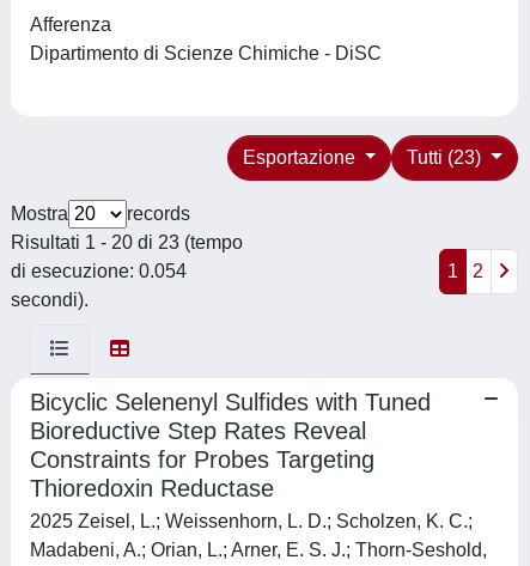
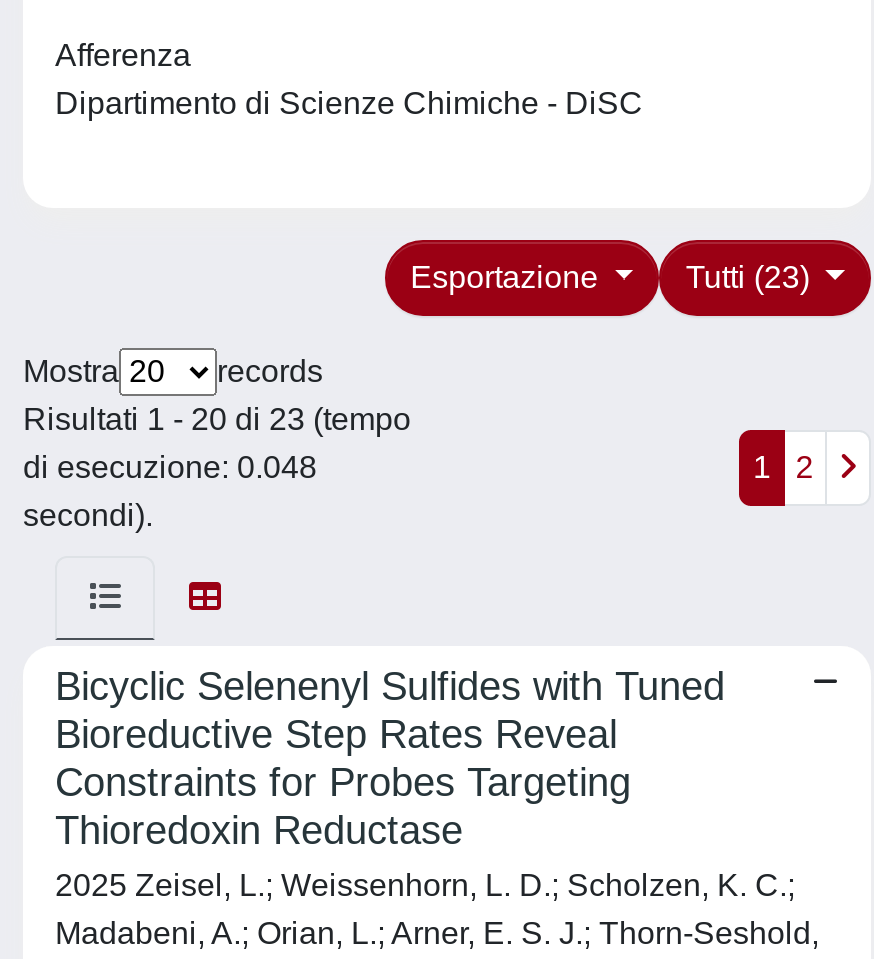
- di esecuzione: 0.054
+ di esecuzione: 0.048
